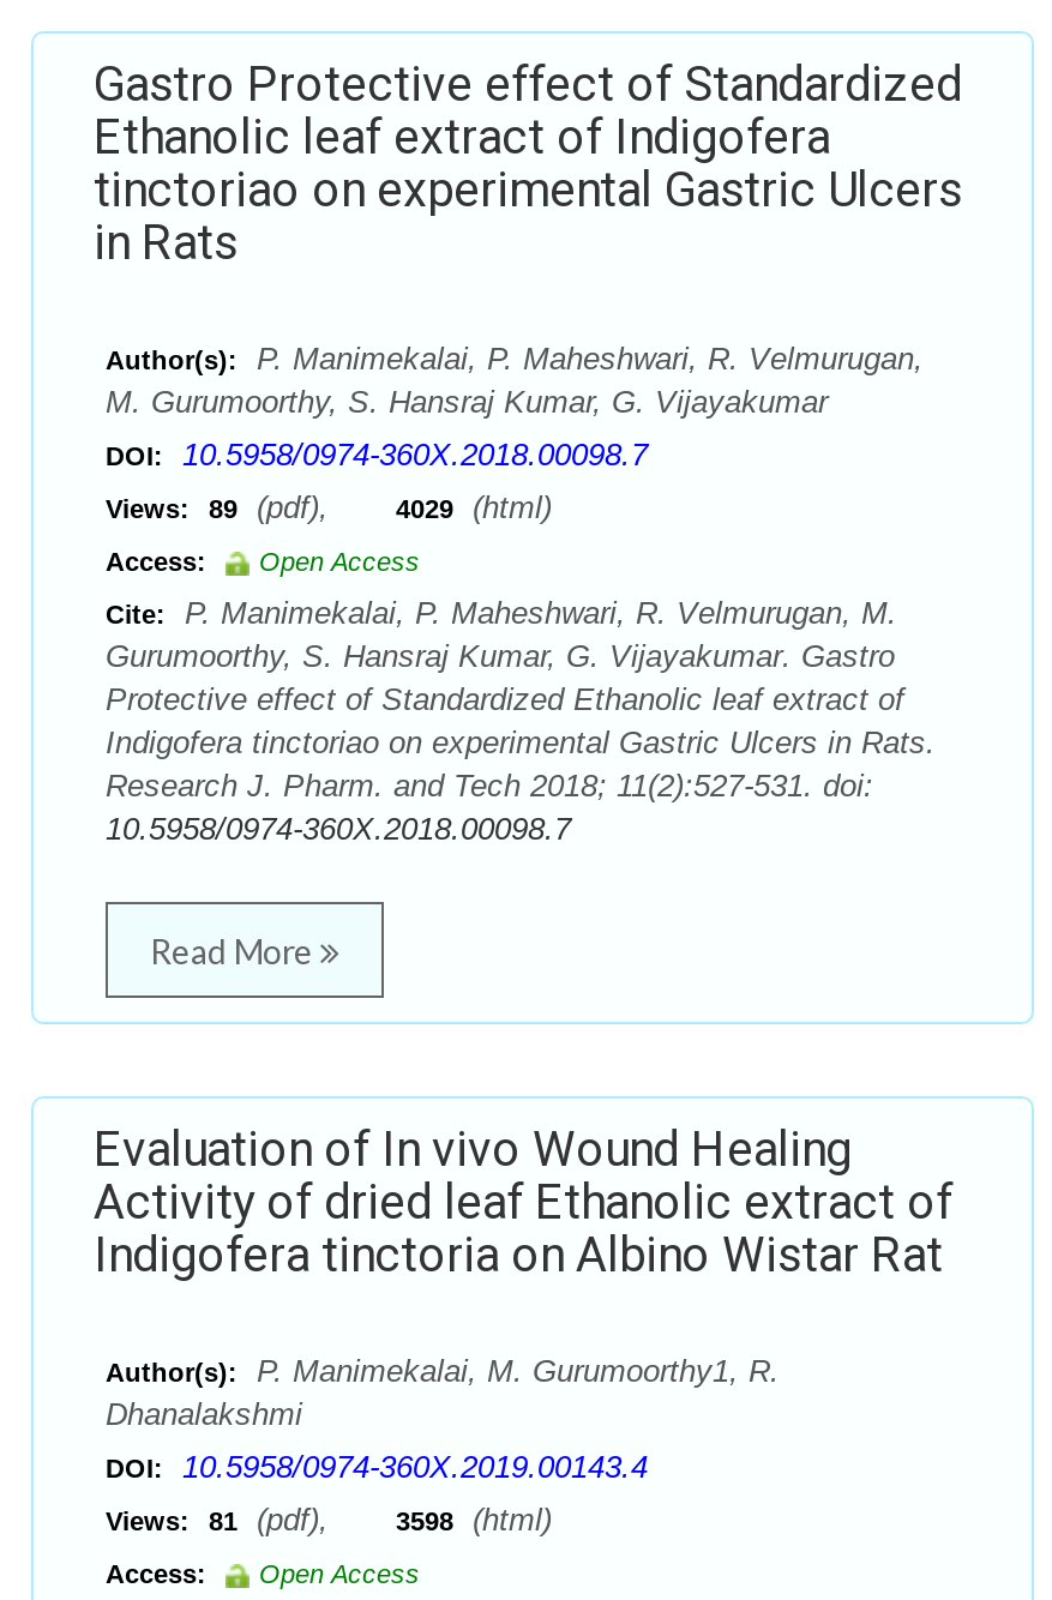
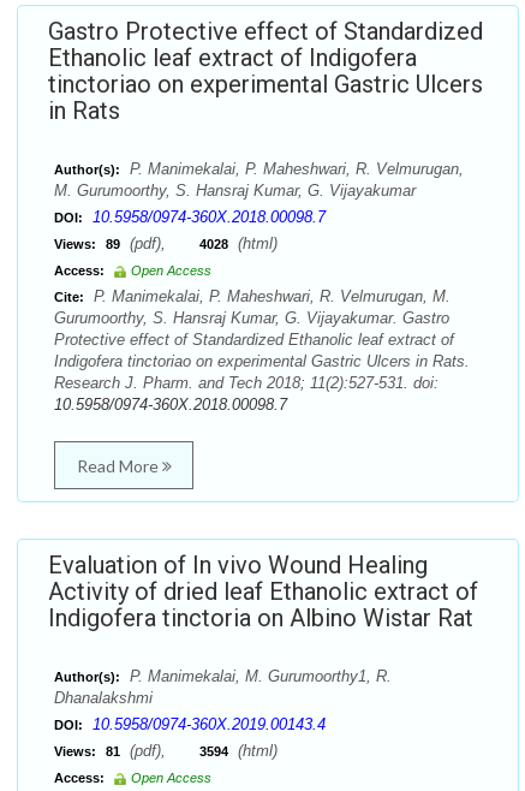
- Views: 89 (pdf), 4029 (html)
+ Views: 89 (pdf), 4028 (html)

- Views: 81 (pdf), 3598 (html)
+ Views: 81 (pdf), 3594 (html)
